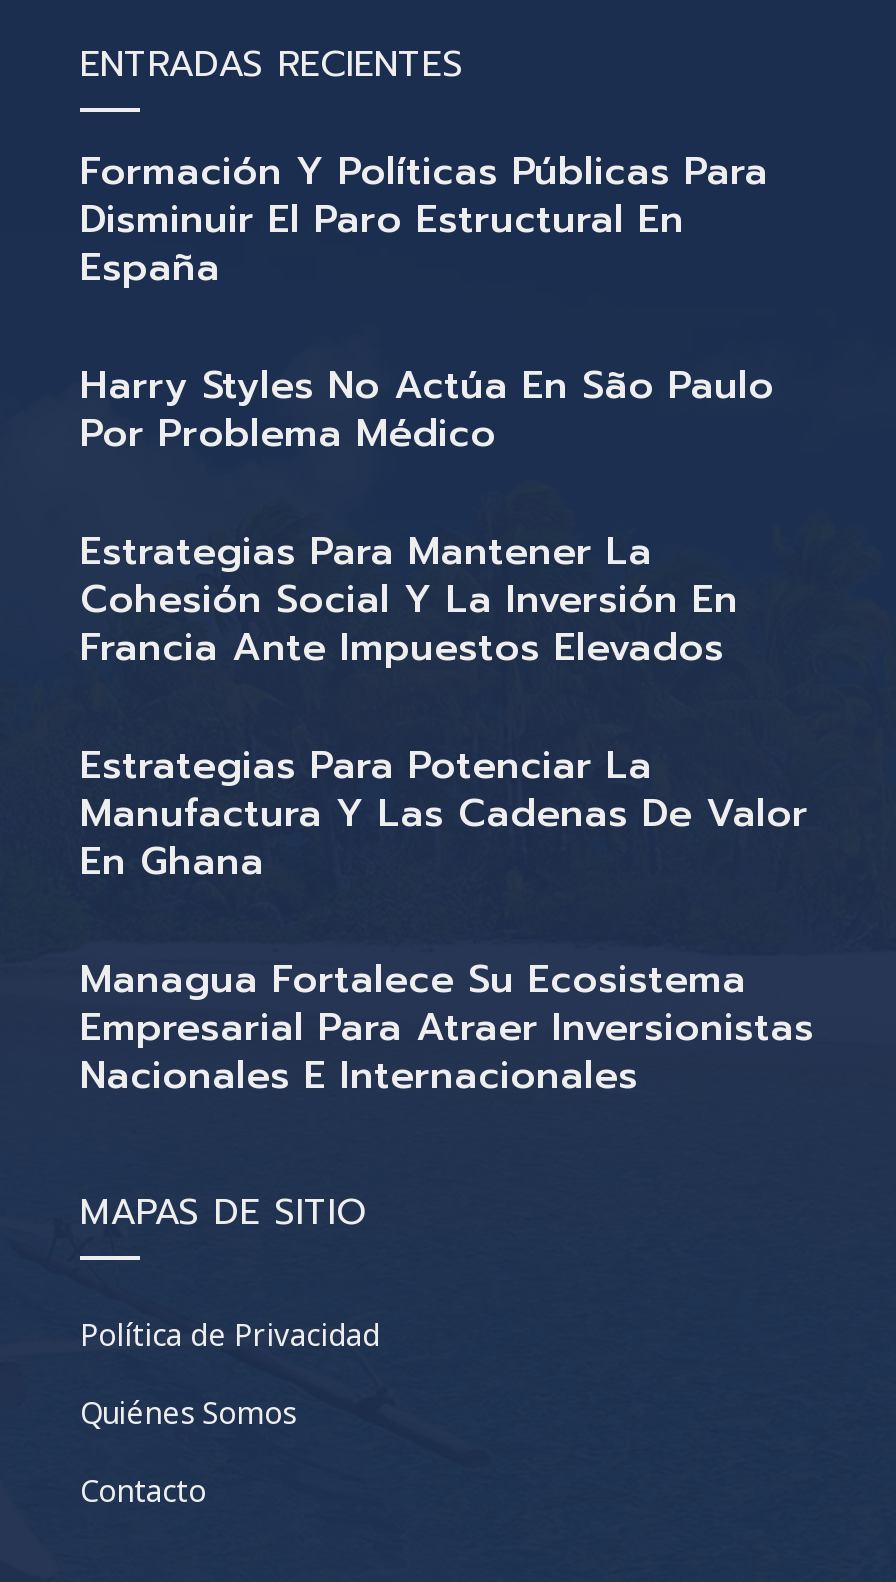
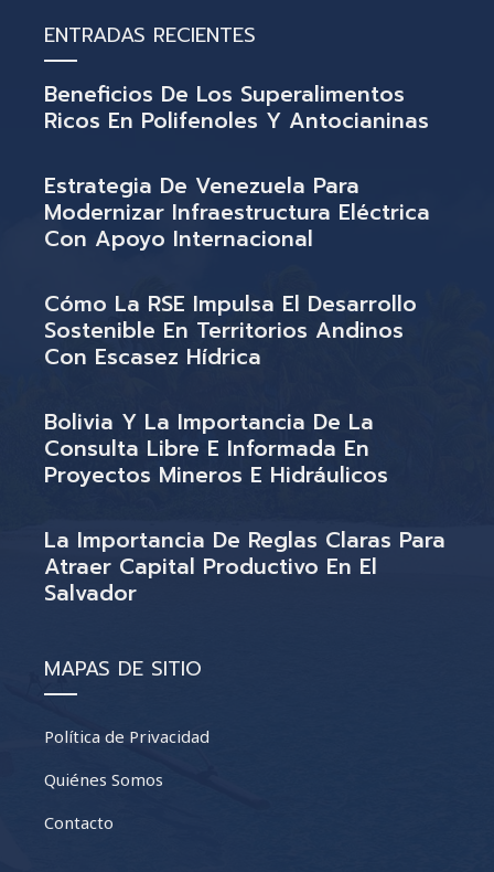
- Formación Y Políticas Públicas Para
- Disminuir El Paro Estructural En
- España
+ Beneficios De Los Superalimentos
+ Ricos En Polifenoles Y Antocianinas

- Harry Styles No Actúa En São Paulo
- Por Problema Médico
+ Estrategia De Venezuela Para
+ Modernizar Infraestructura Eléctrica
+ Con Apoyo Internacional

- Estrategias Para Mantener La
- Cohesión Social Y La Inversión En
- Francia Ante Impuestos Elevados
+ Cómo La RSE Impulsa El Desarrollo
+ Sostenible En Territorios Andinos
+ Con Escasez Hídrica

- Estrategias Para Potenciar La
- Manufactura Y Las Cadenas De Valor
- En Ghana
+ Bolivia Y La Importancia De La
+ Consulta Libre E Informada En
+ Proyectos Mineros E Hidráulicos

- Managua Fortalece Su Ecosistema
- Empresarial Para Atraer Inversionistas
- Nacionales E Internacionales
+ La Importancia De Reglas Claras Para
+ Atraer Capital Productivo En El
+ Salvador
